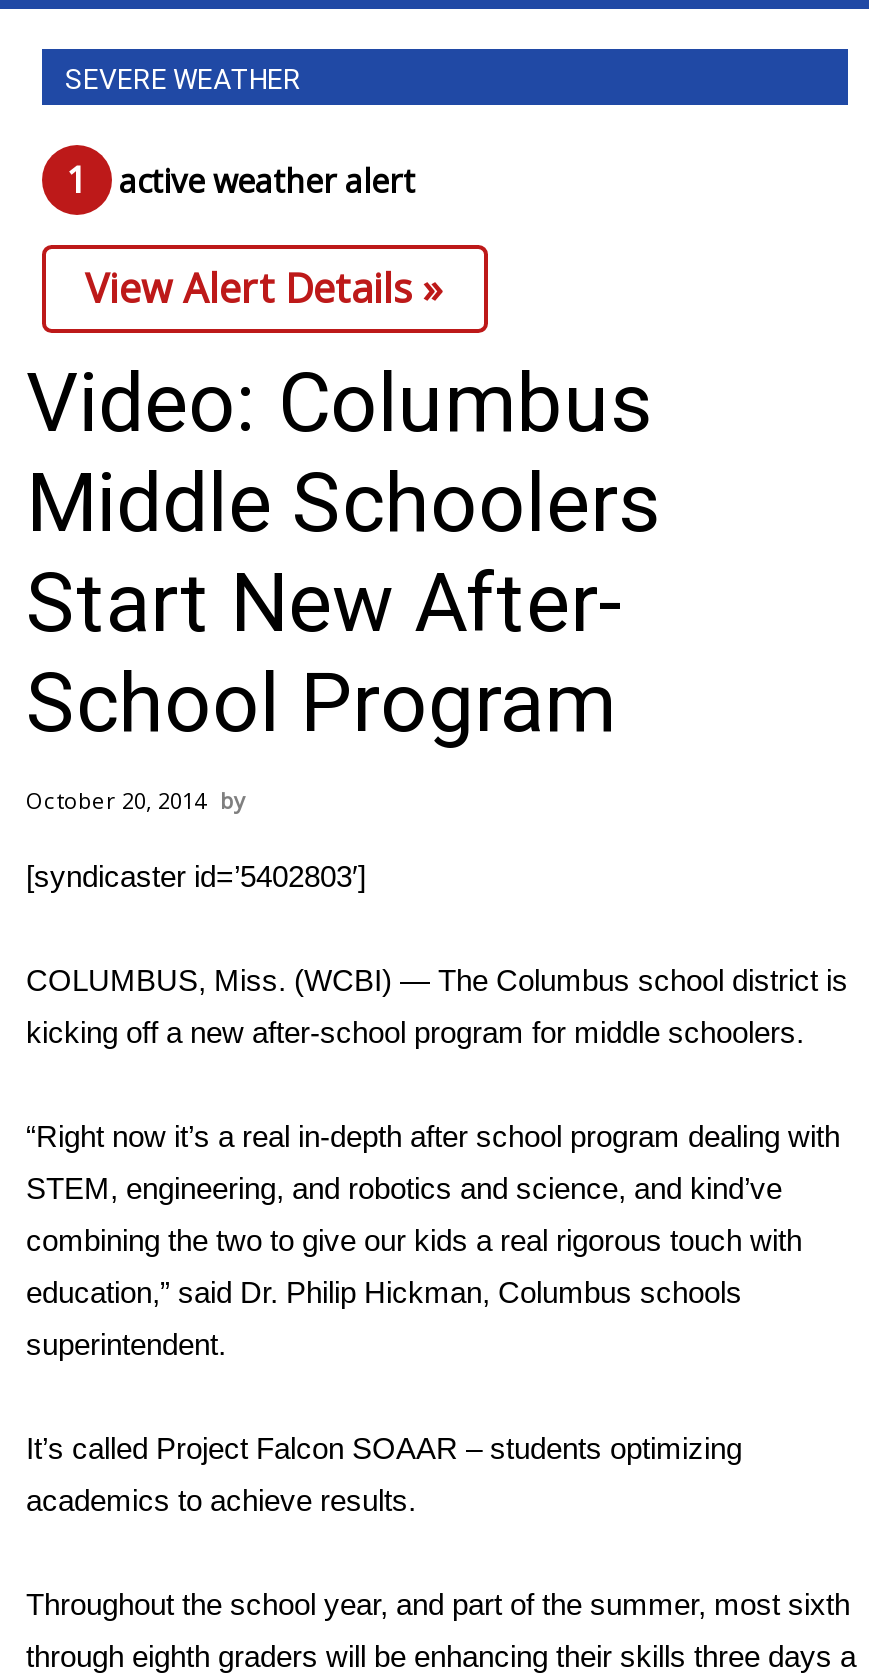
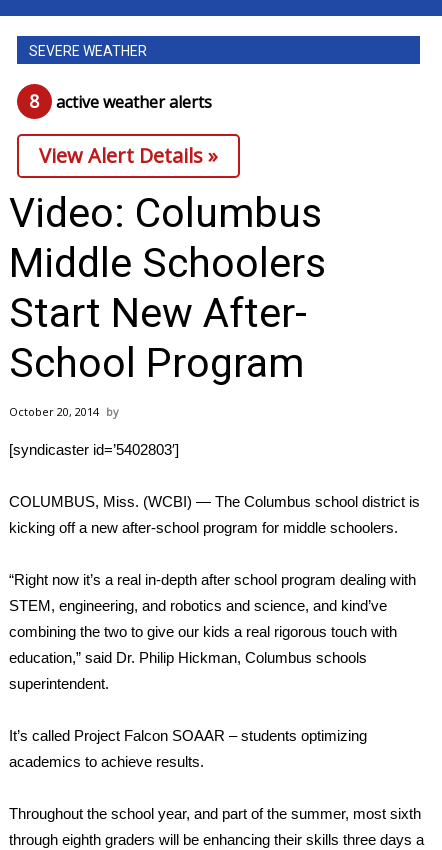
- 1 active weather alert
+ 8 active weather alerts
